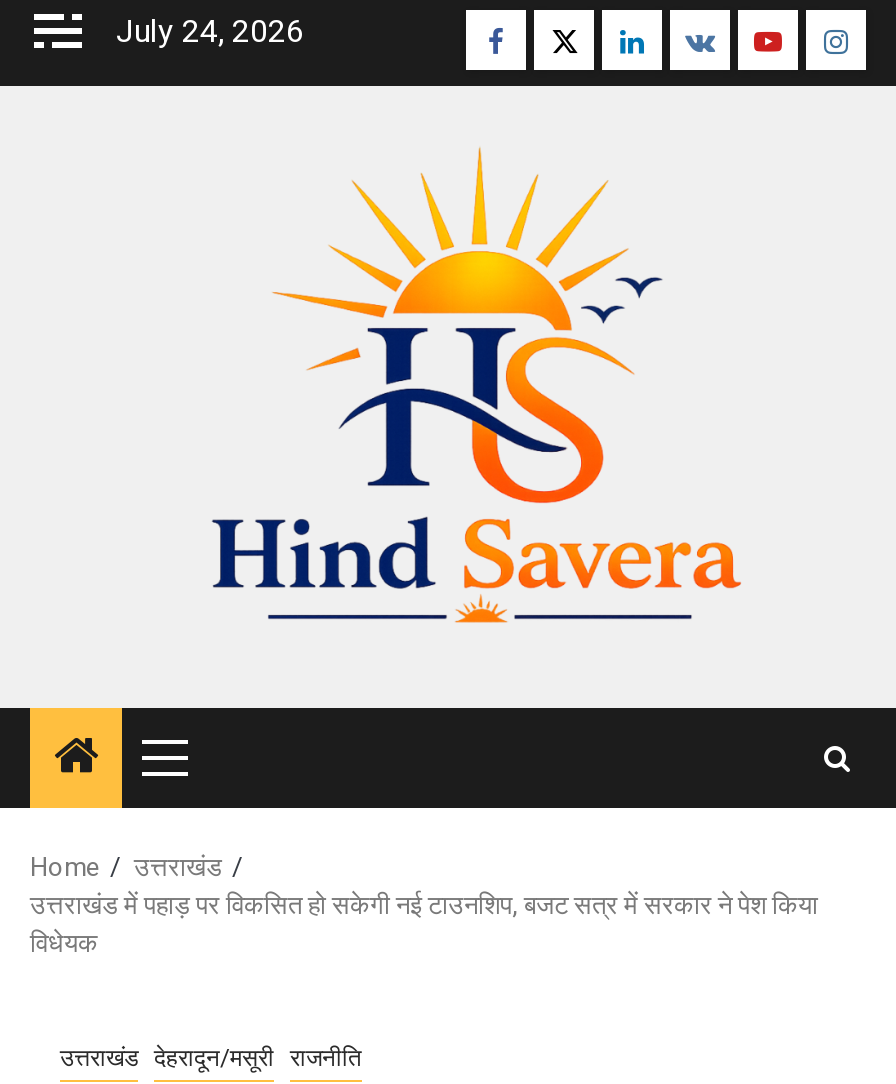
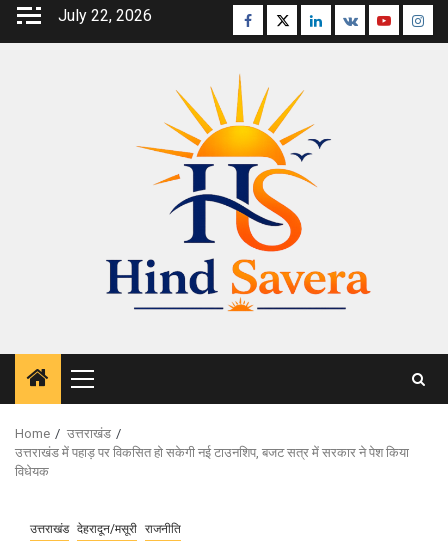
- July 24, 2026
+ July 22, 2026
